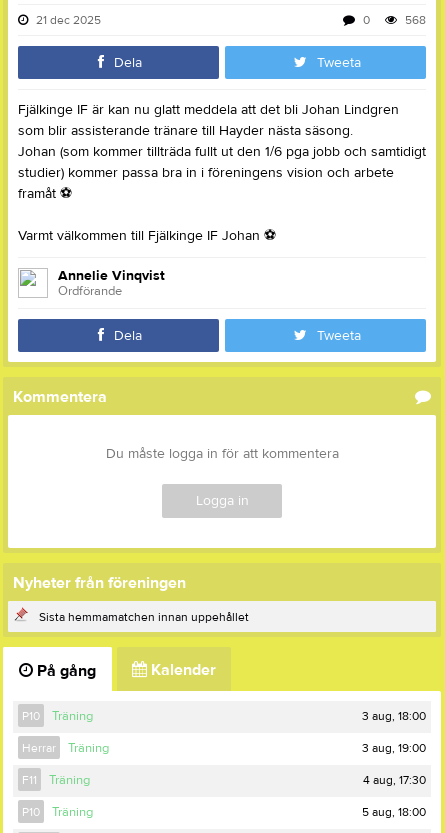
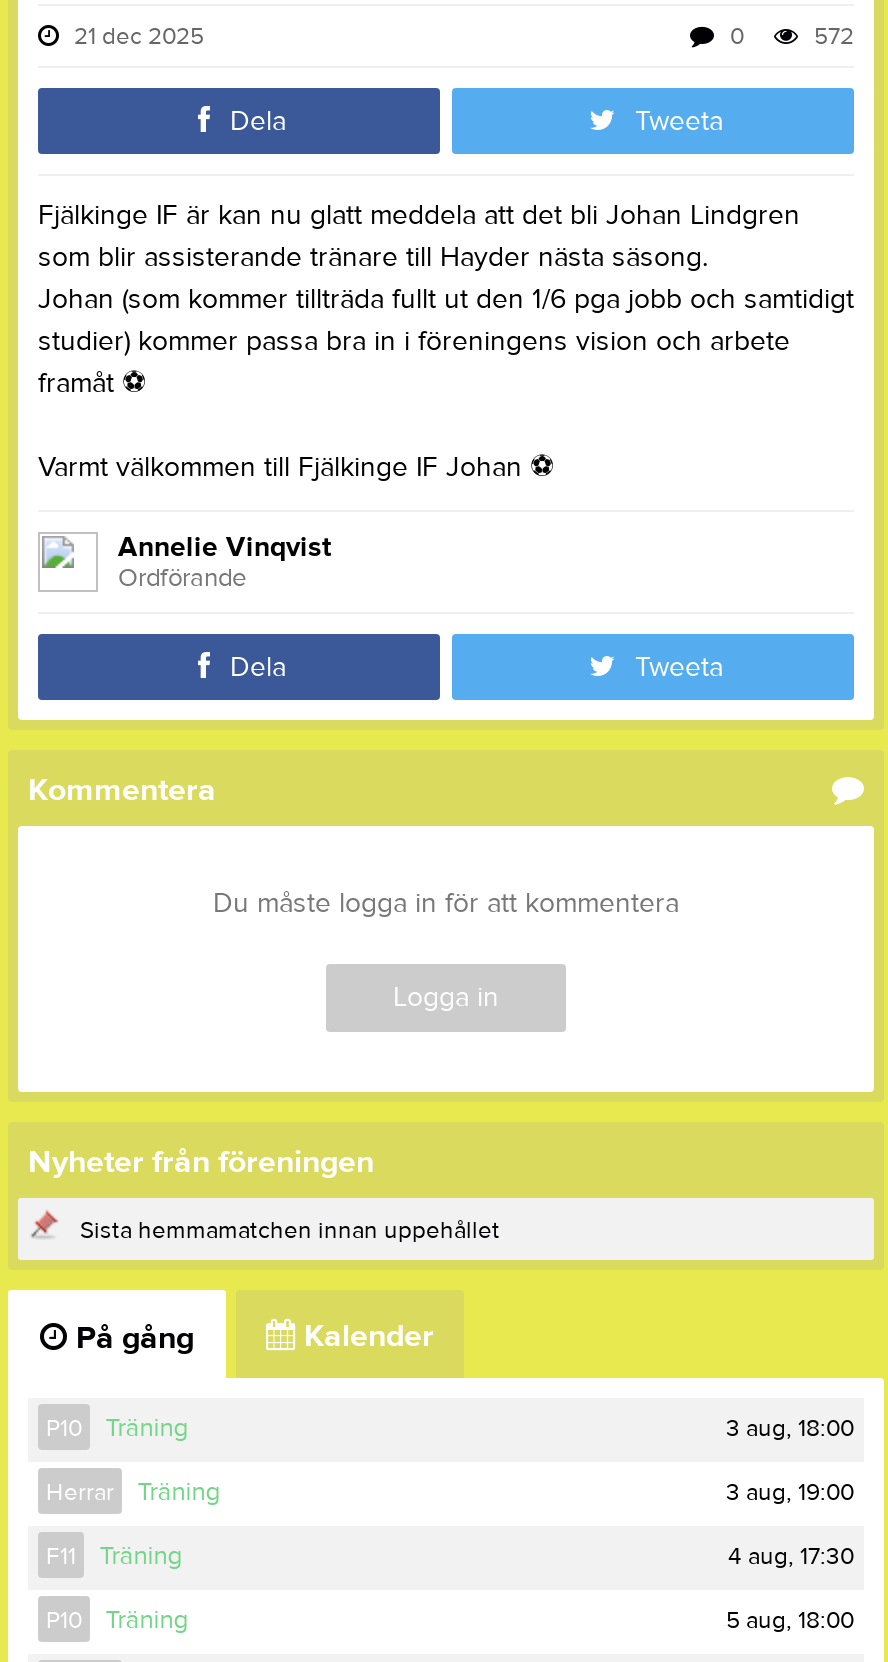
- 0 568
+ 0 572
